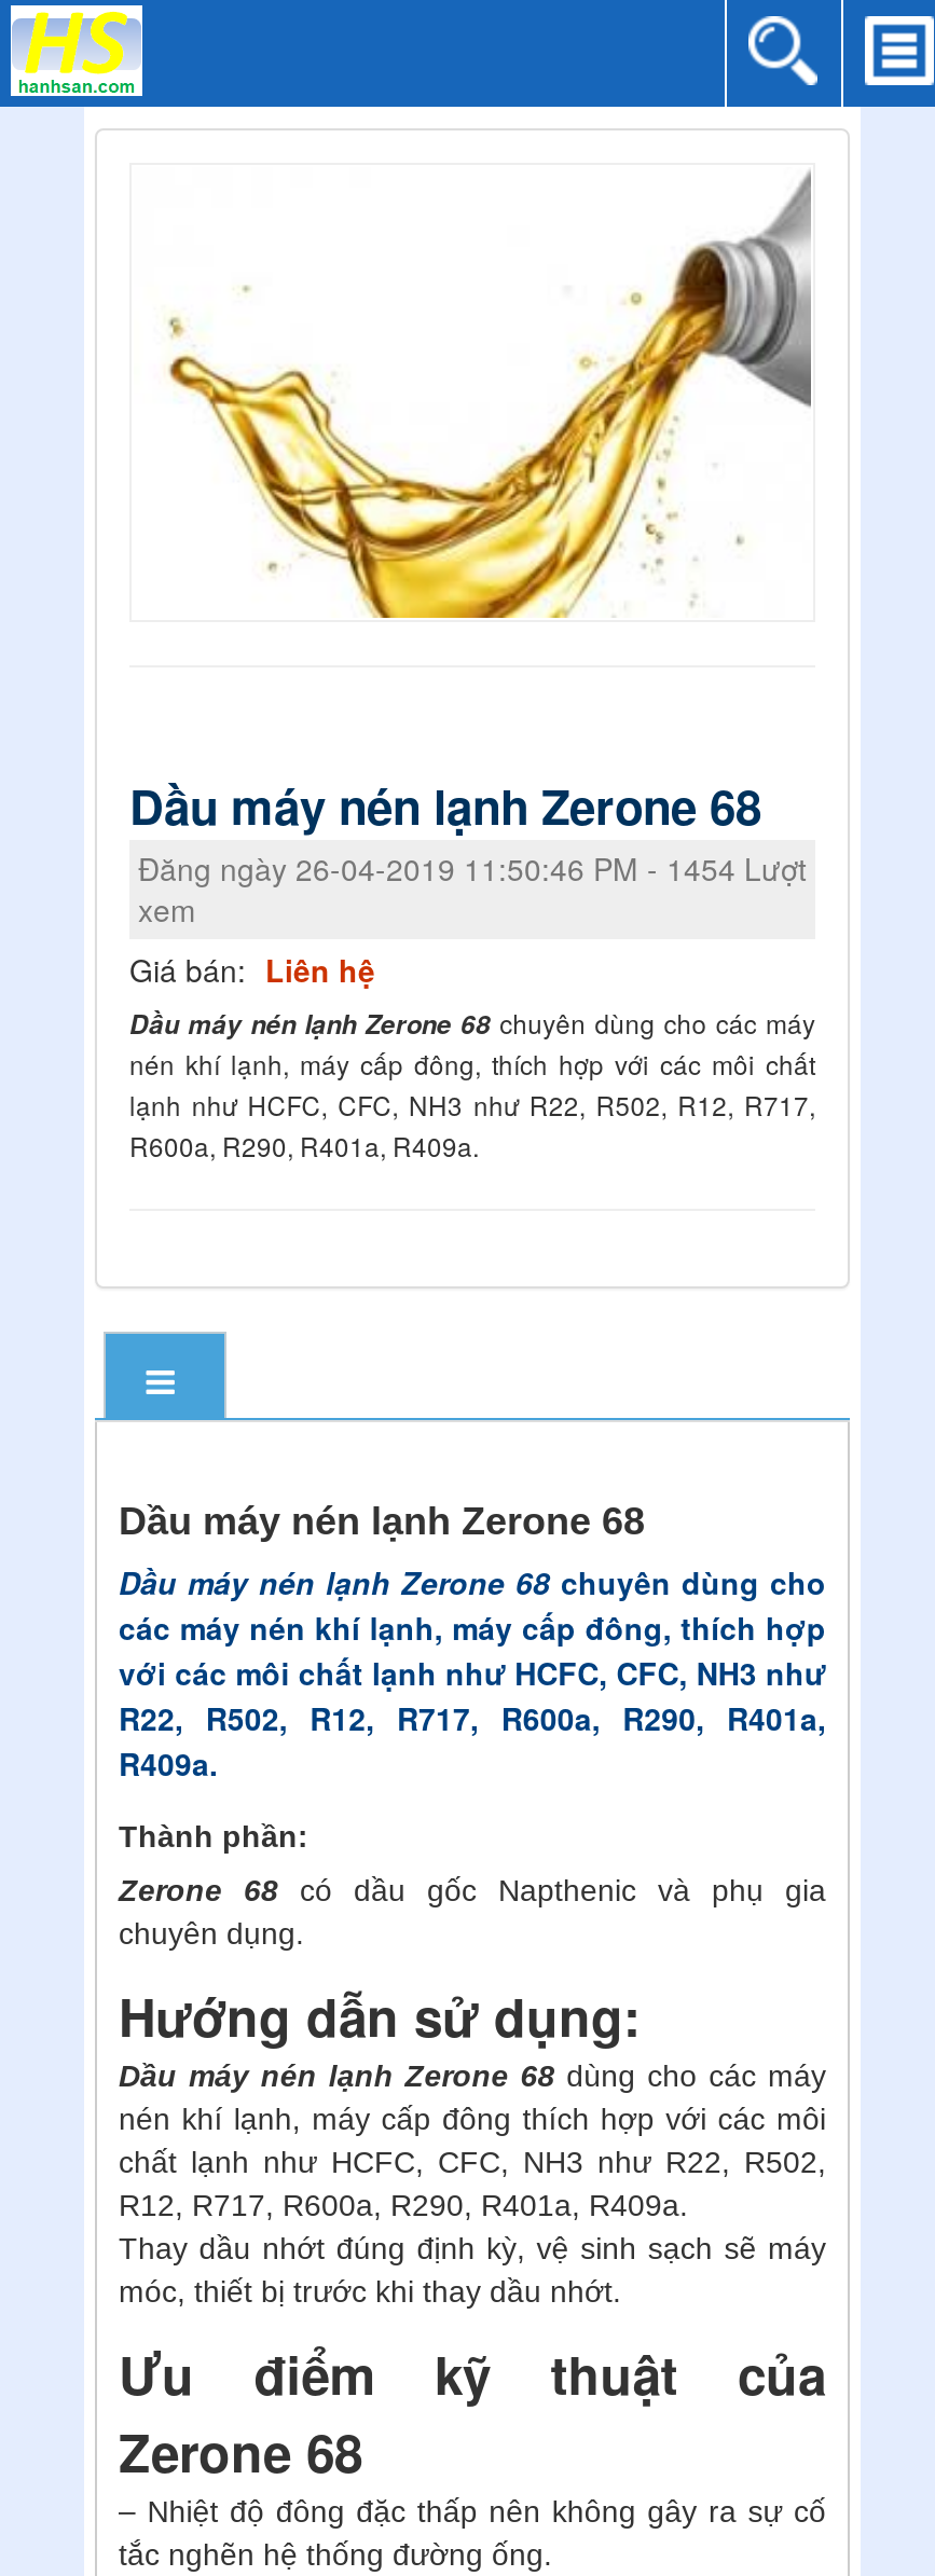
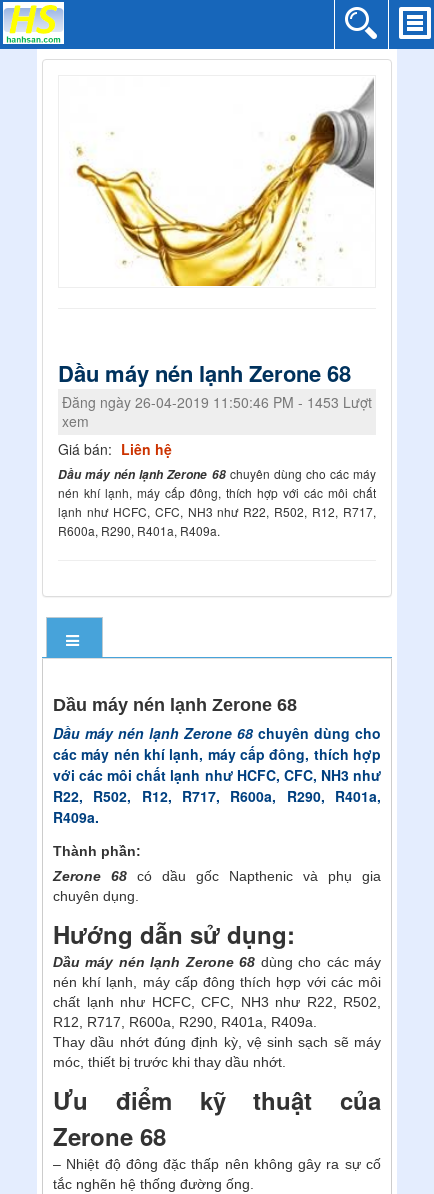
- Đăng ngày 26-04-2019 11:50:46 PM - 1454 Lượt
+ Đăng ngày 26-04-2019 11:50:46 PM - 1453 Lượt
